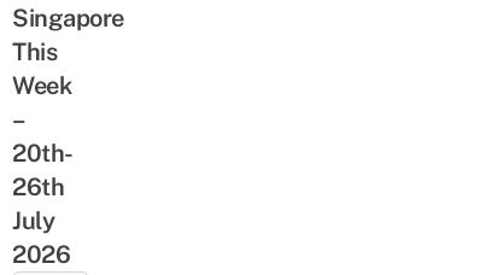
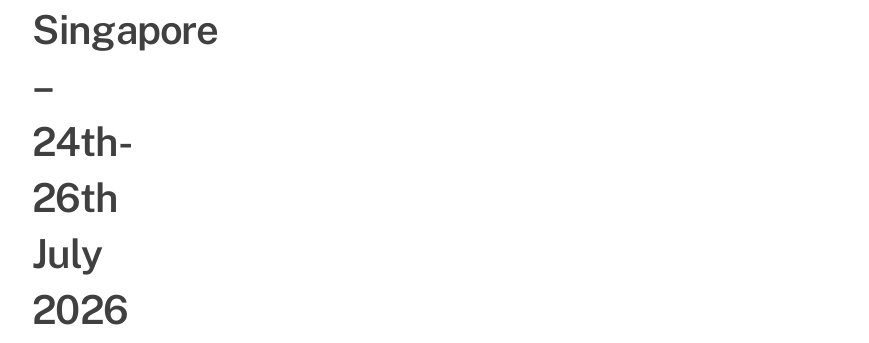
- This
- Week

- 20th-
+ 24th-
